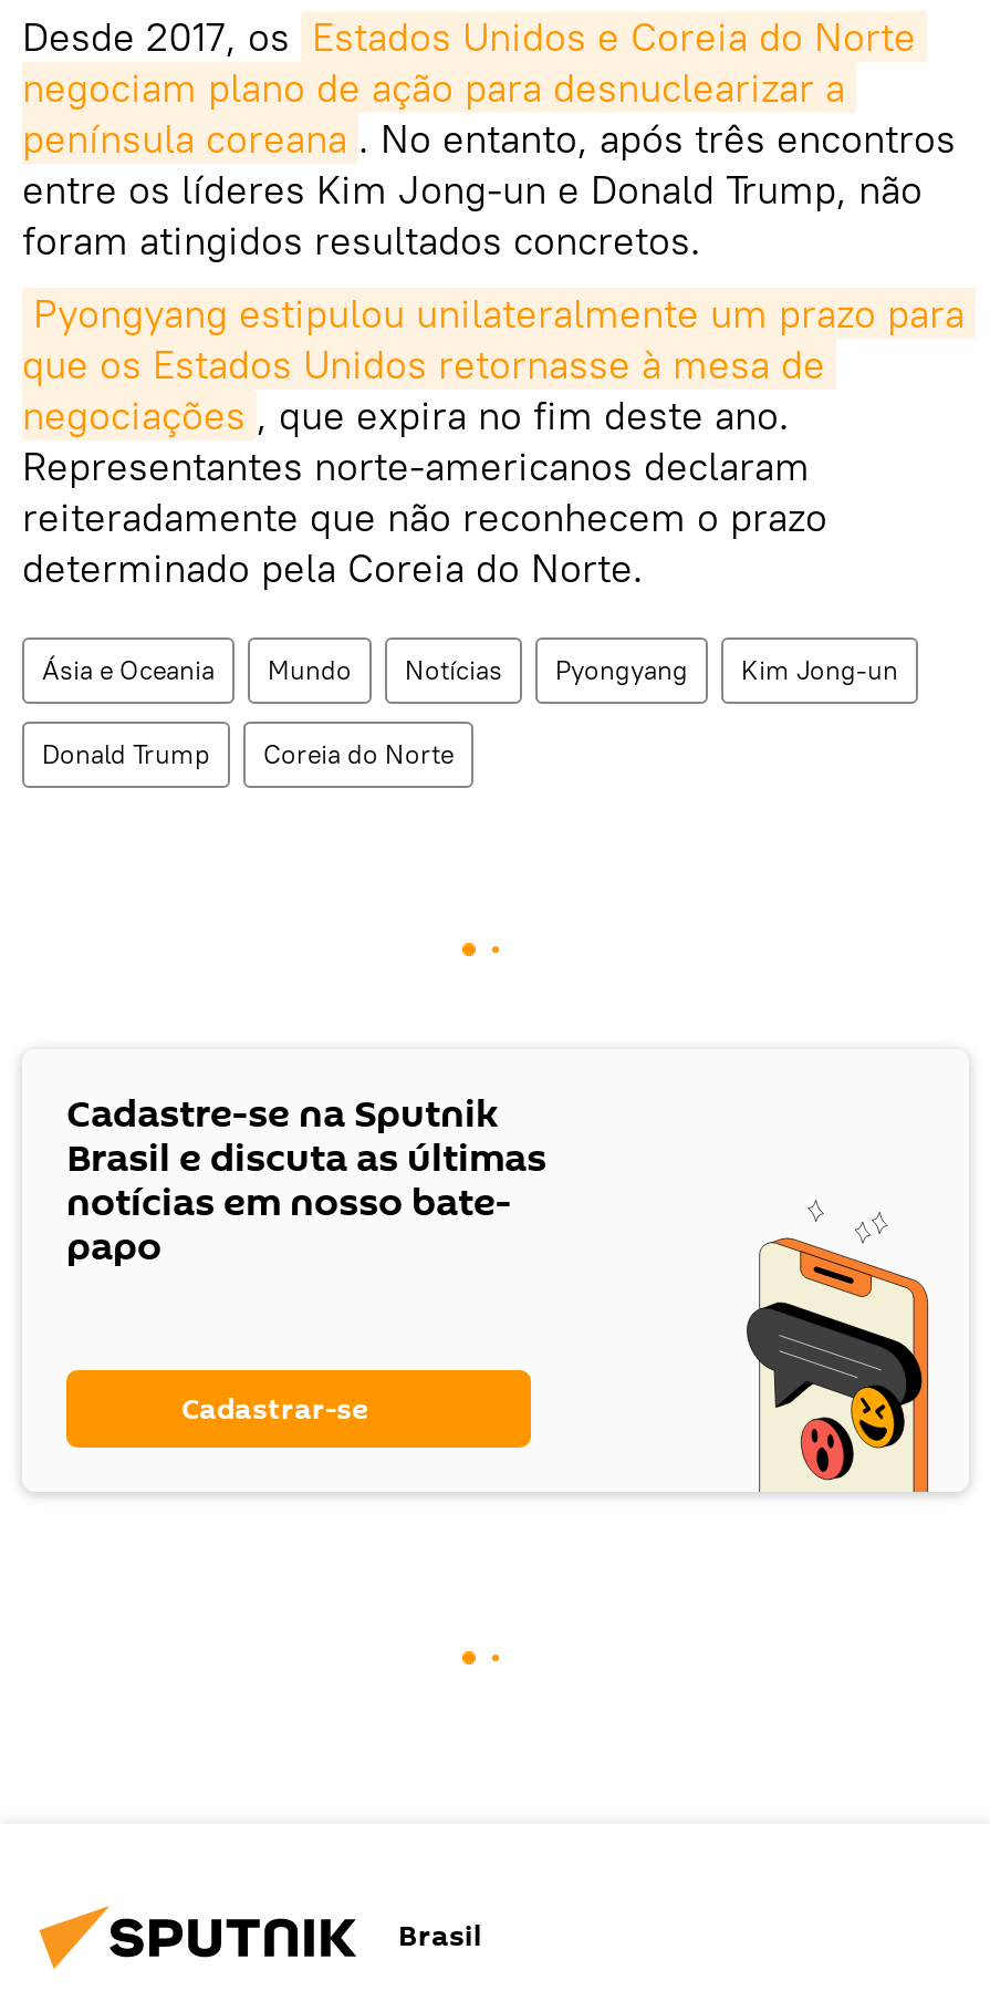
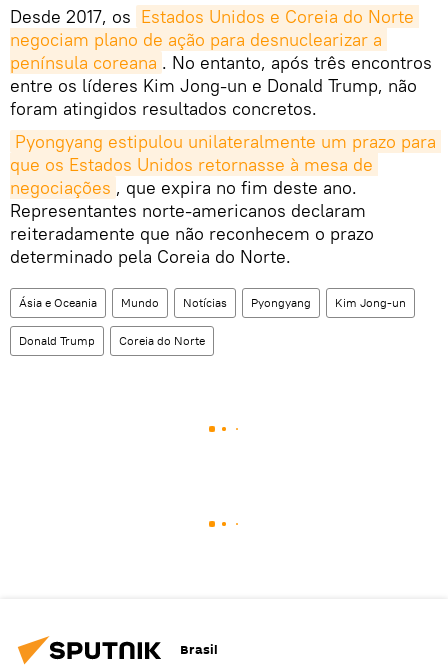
- Cadastre-se na Sputnik
- Brasil e discuta as últimas
- notícias em nosso bate-
- papo
- Cadastrar-se

- [image]
